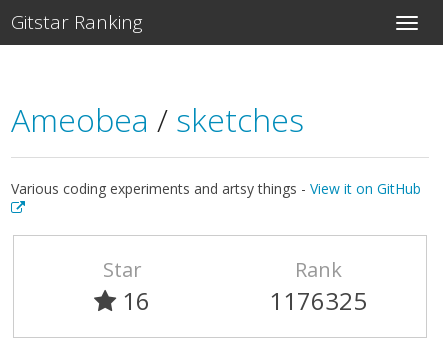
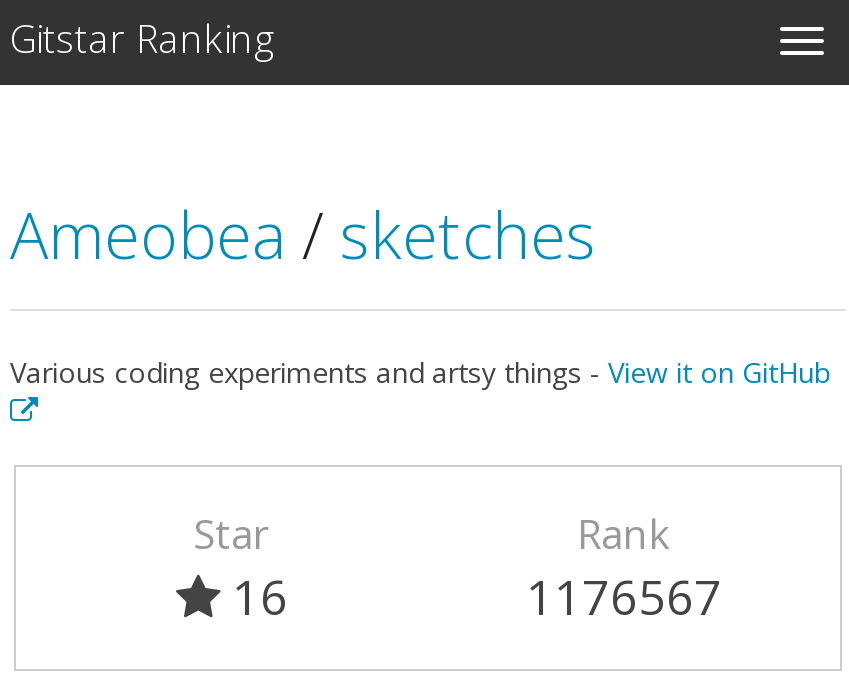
- 1176325
+ 1176567
